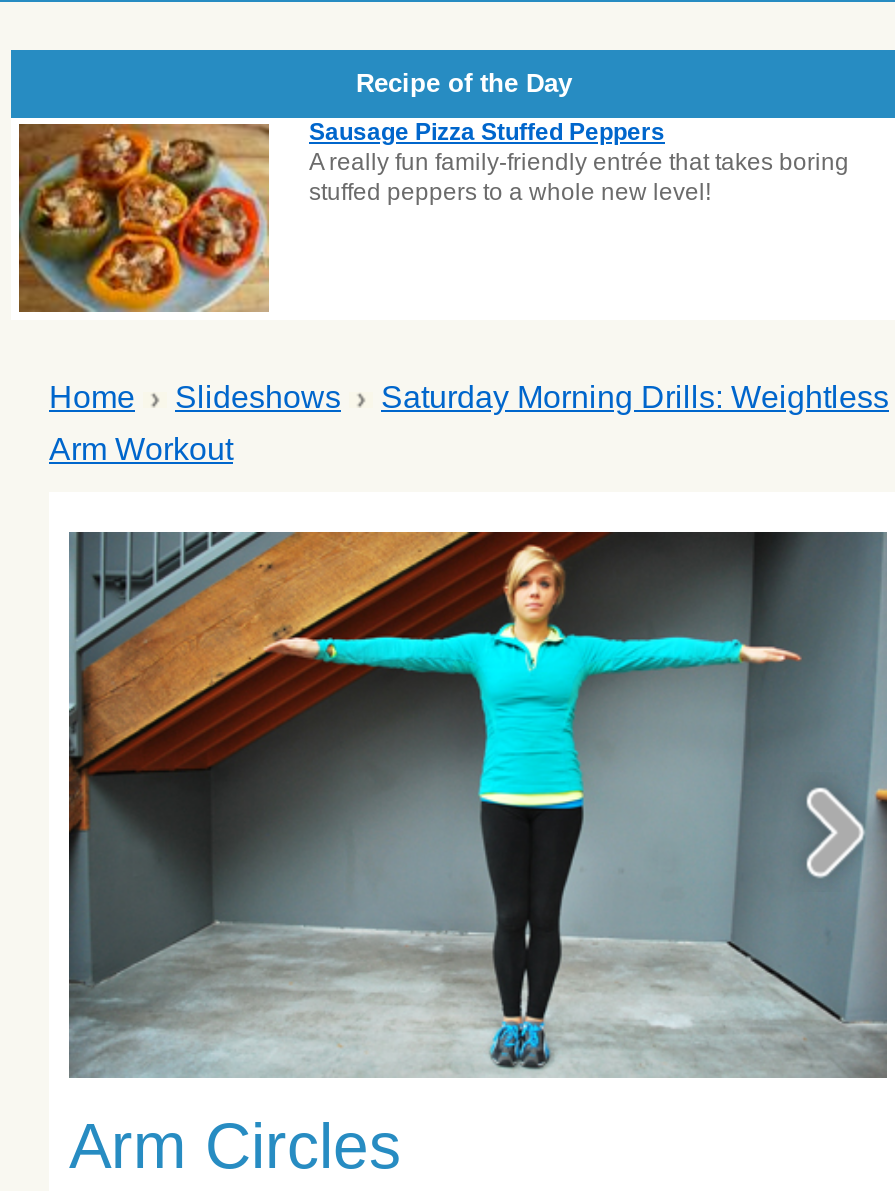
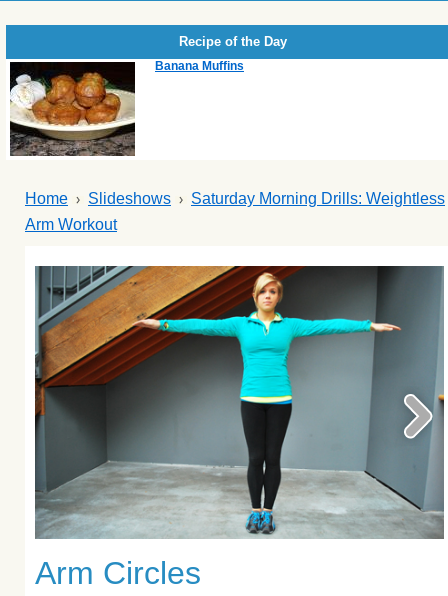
- [image]
- Sausage Pizza Stuffed Peppers
- A really fun family-friendly entrée that takes boring
- stuffed peppers to a whole new level!
+ [image]
+ Banana Muffins
